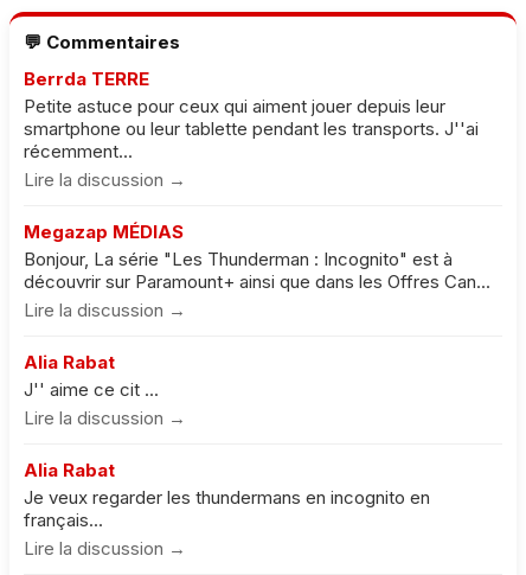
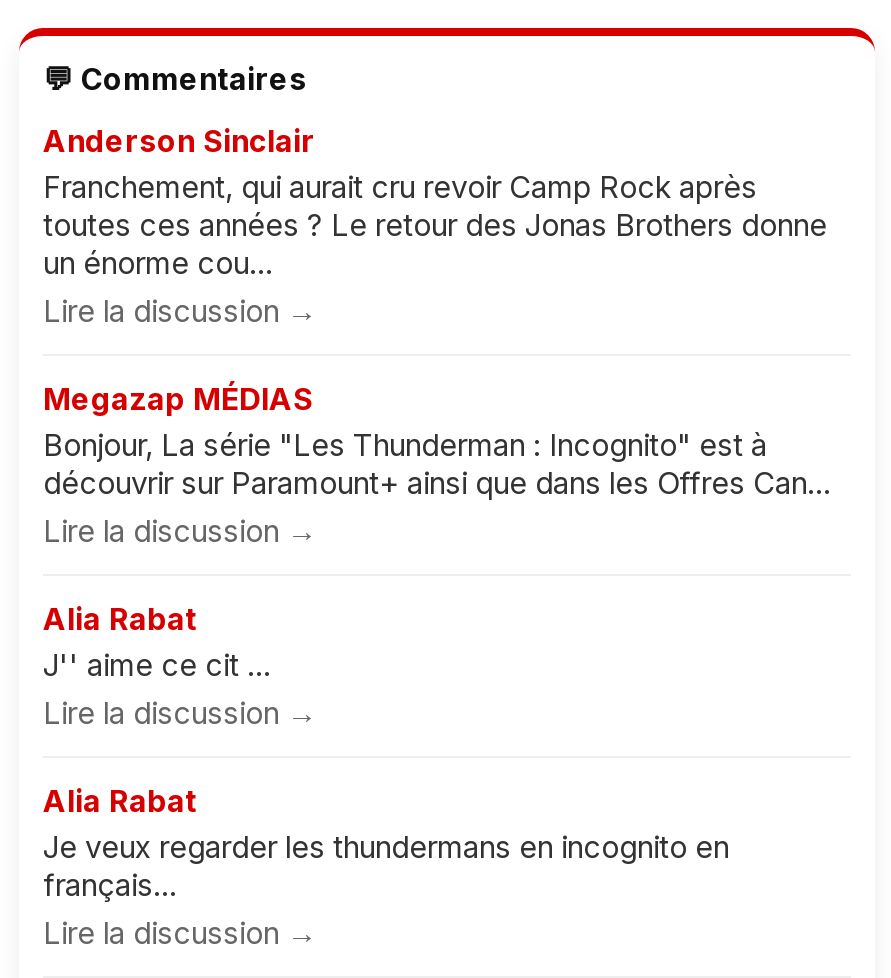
- Berrda TERRE
- Petite astuce pour ceux qui aiment jouer depuis leur
- smartphone ou leur tablette pendant les transports. J''ai
- récemment...
+ Anderson Sinclair
+ Franchement, qui aurait cru revoir Camp Rock après
+ toutes ces années ? Le retour des Jonas Brothers donne
+ un énorme cou...
